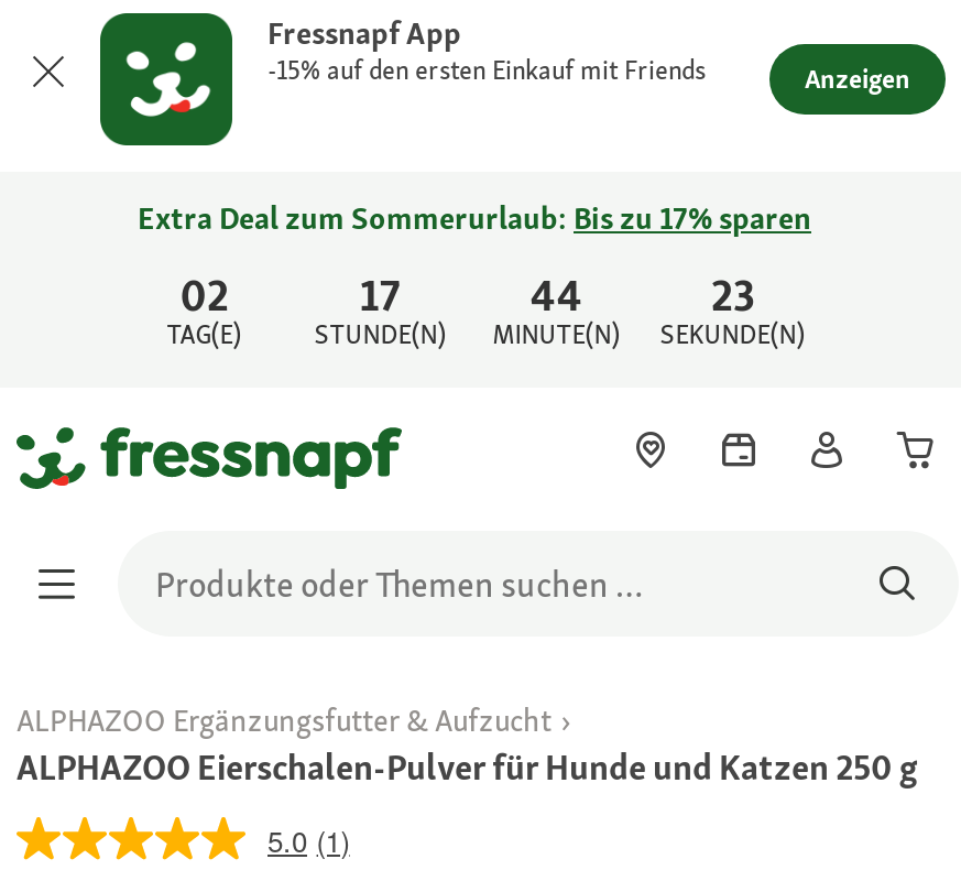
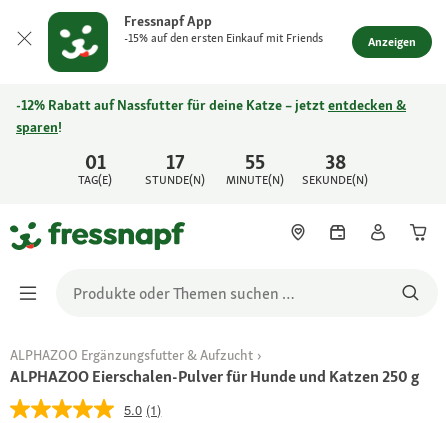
- Extra Deal zum Sommerurlaub: Bis zu 17% sparen
+ -12% Rabatt auf Nassfutter für deine Katze – jetzt entdecken &
+ sparen!

- 02
+ 01

- 44
+ 55

- 23
+ 38
